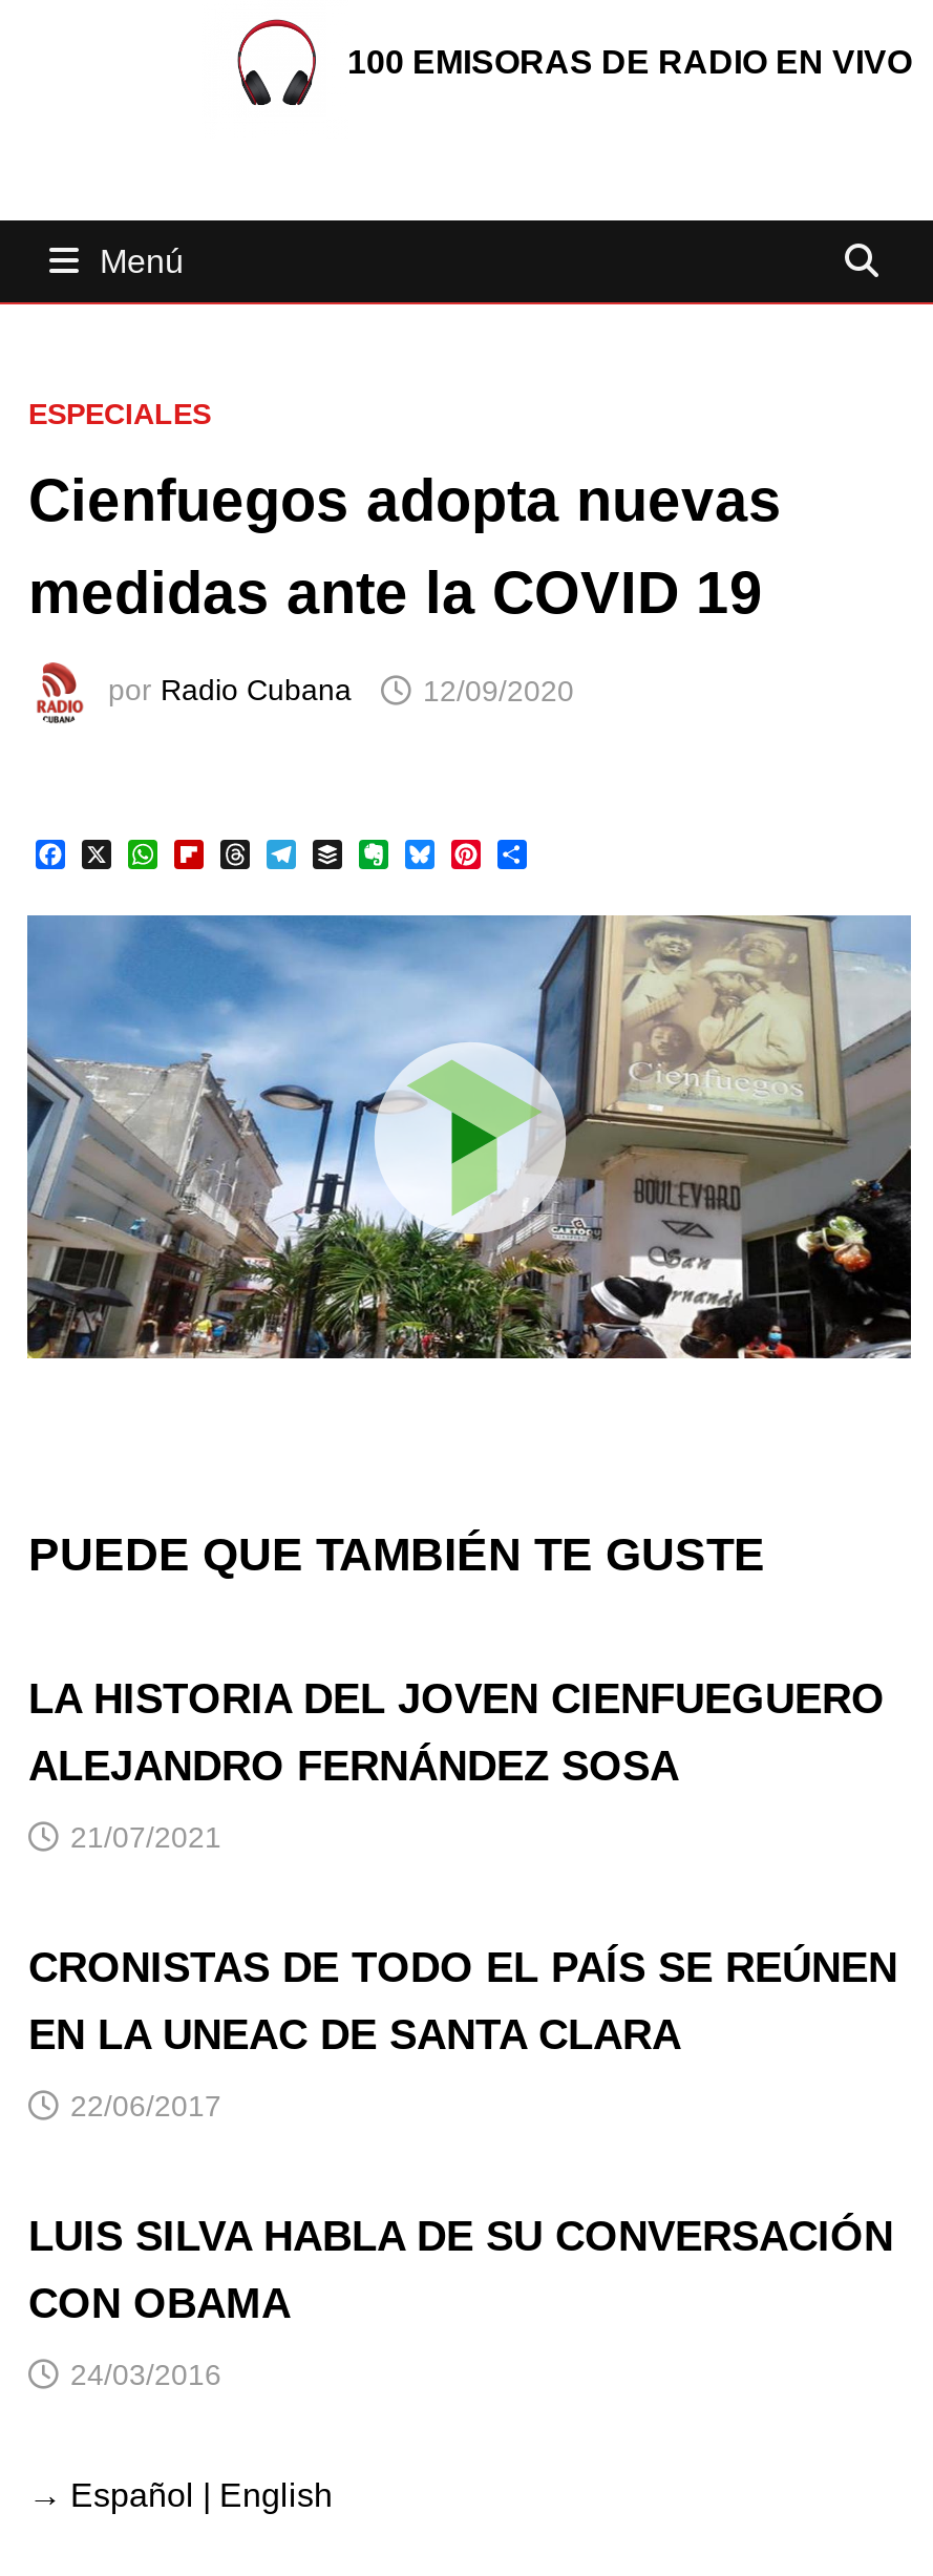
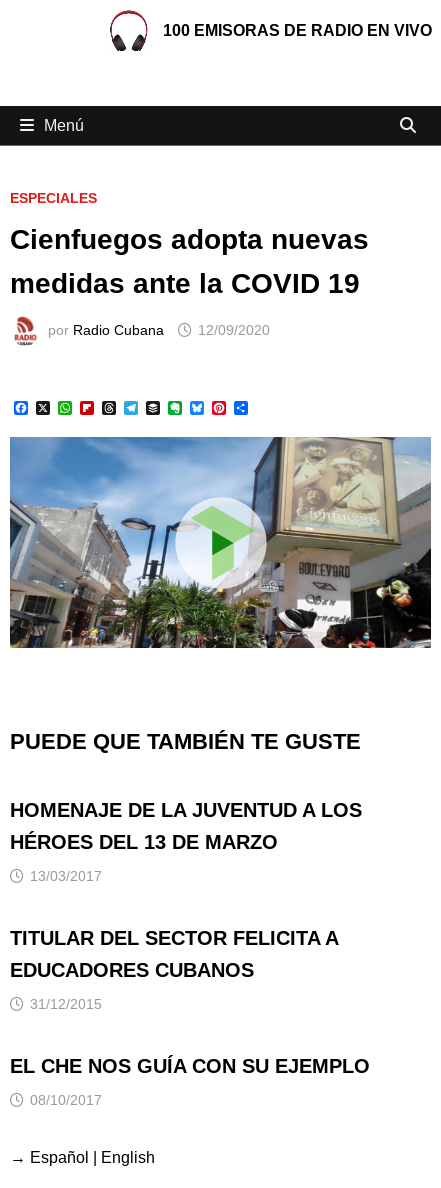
- LA HISTORIA DEL JOVEN CIENFUEGUERO
- ALEJANDRO FERNÁNDEZ SOSA
- 21/07/2021
- CRONISTAS DE TODO EL PAÍS SE REÚNEN
- EN LA UNEAC DE SANTA CLARA
- 22/06/2017
- LUIS SILVA HABLA DE SU CONVERSACIÓN
- CON OBAMA
- 24/03/2016
+ HOMENAJE DE LA JUVENTUD A LOS
+ HÉROES DEL 13 DE MARZO
+ 13/03/2017
+ TITULAR DEL SECTOR FELICITA A
+ EDUCADORES CUBANOS
+ 31/12/2015
+ EL CHE NOS GUÍA CON SU EJEMPLO
+ 08/10/2017
